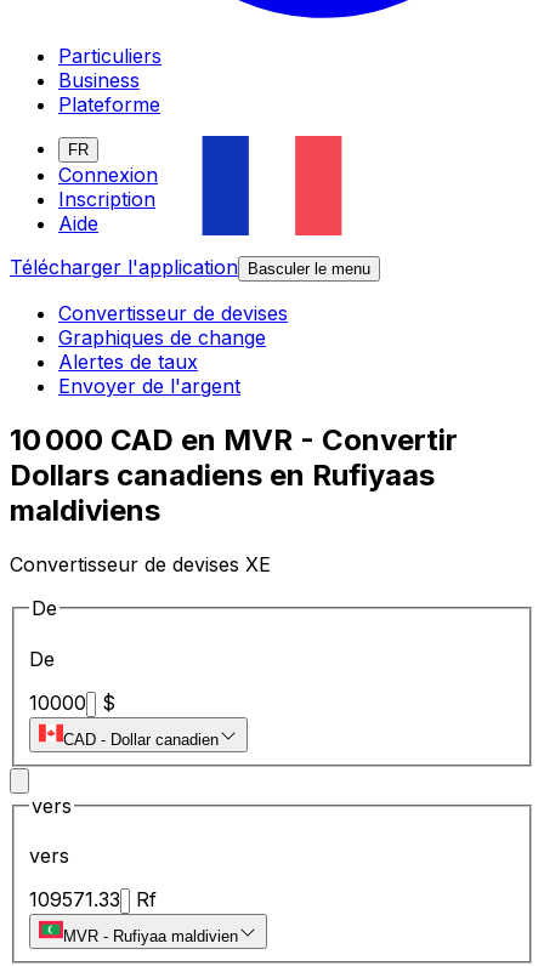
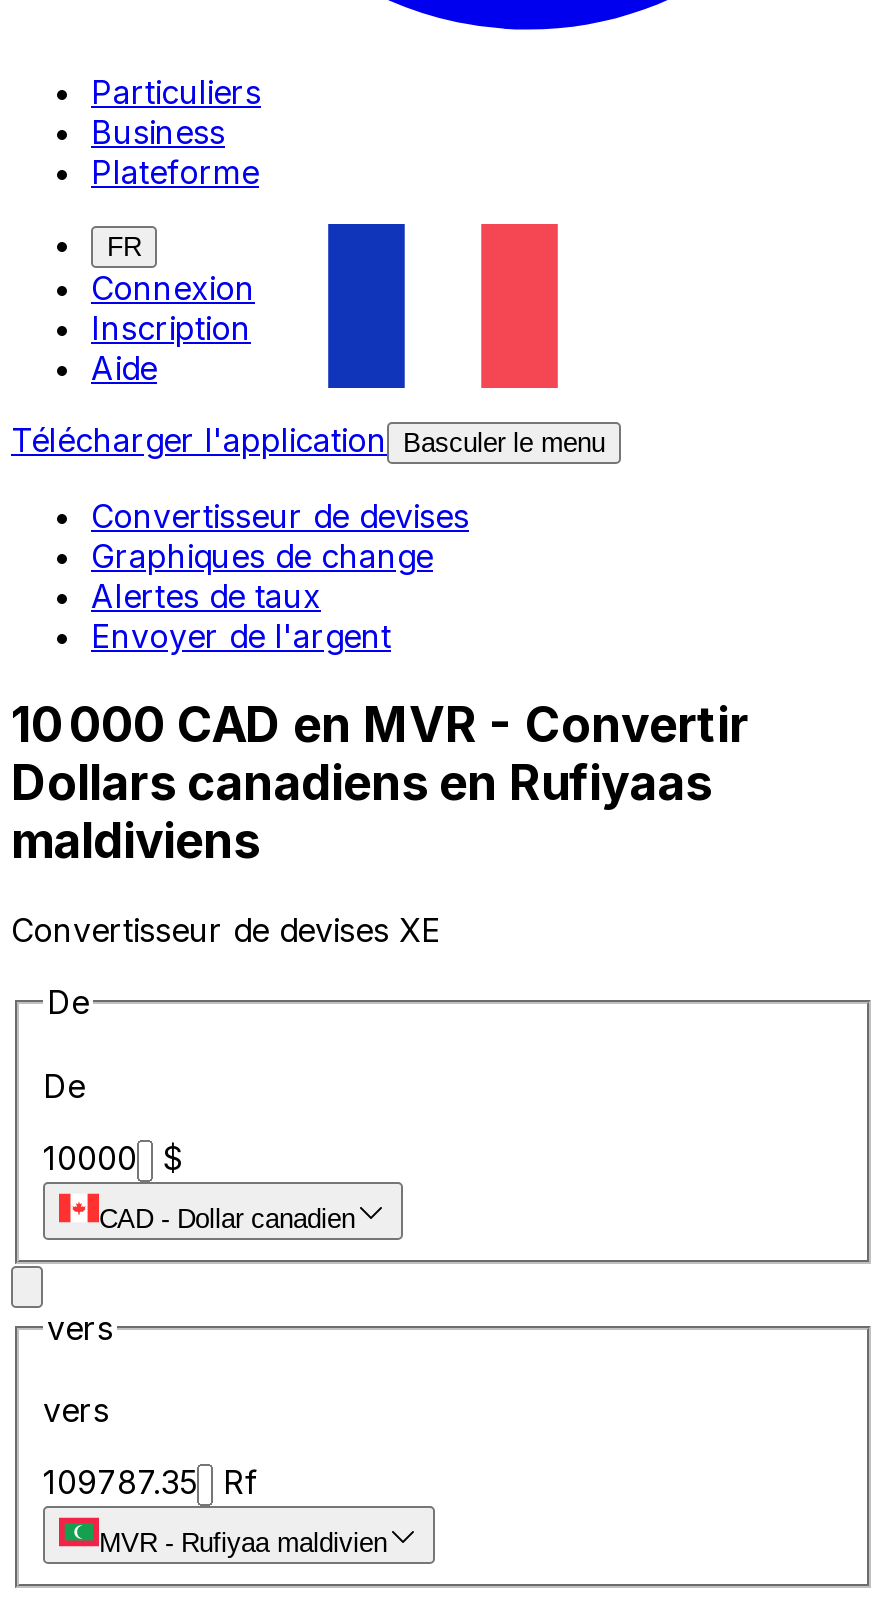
- 109571.33 Rf
+ 109787.35 Rf
